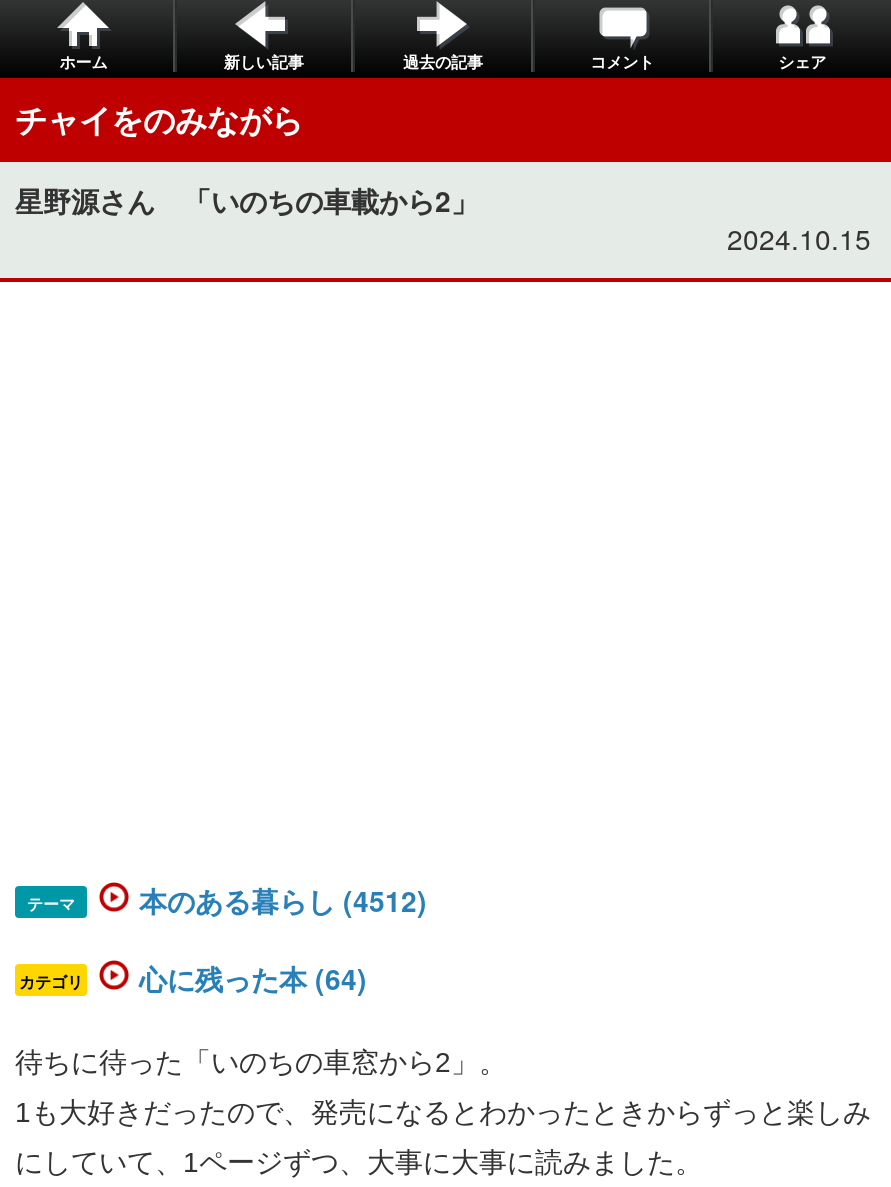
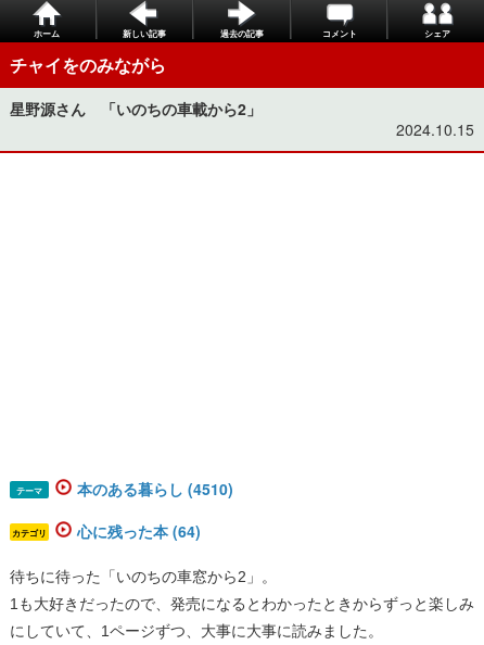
- 本のある暮らし (4512)
+ 本のある暮らし (4510)
